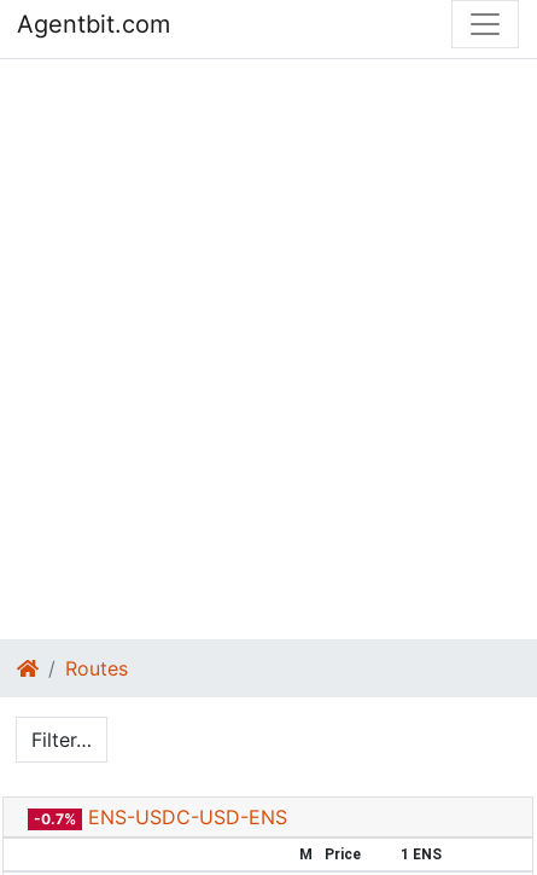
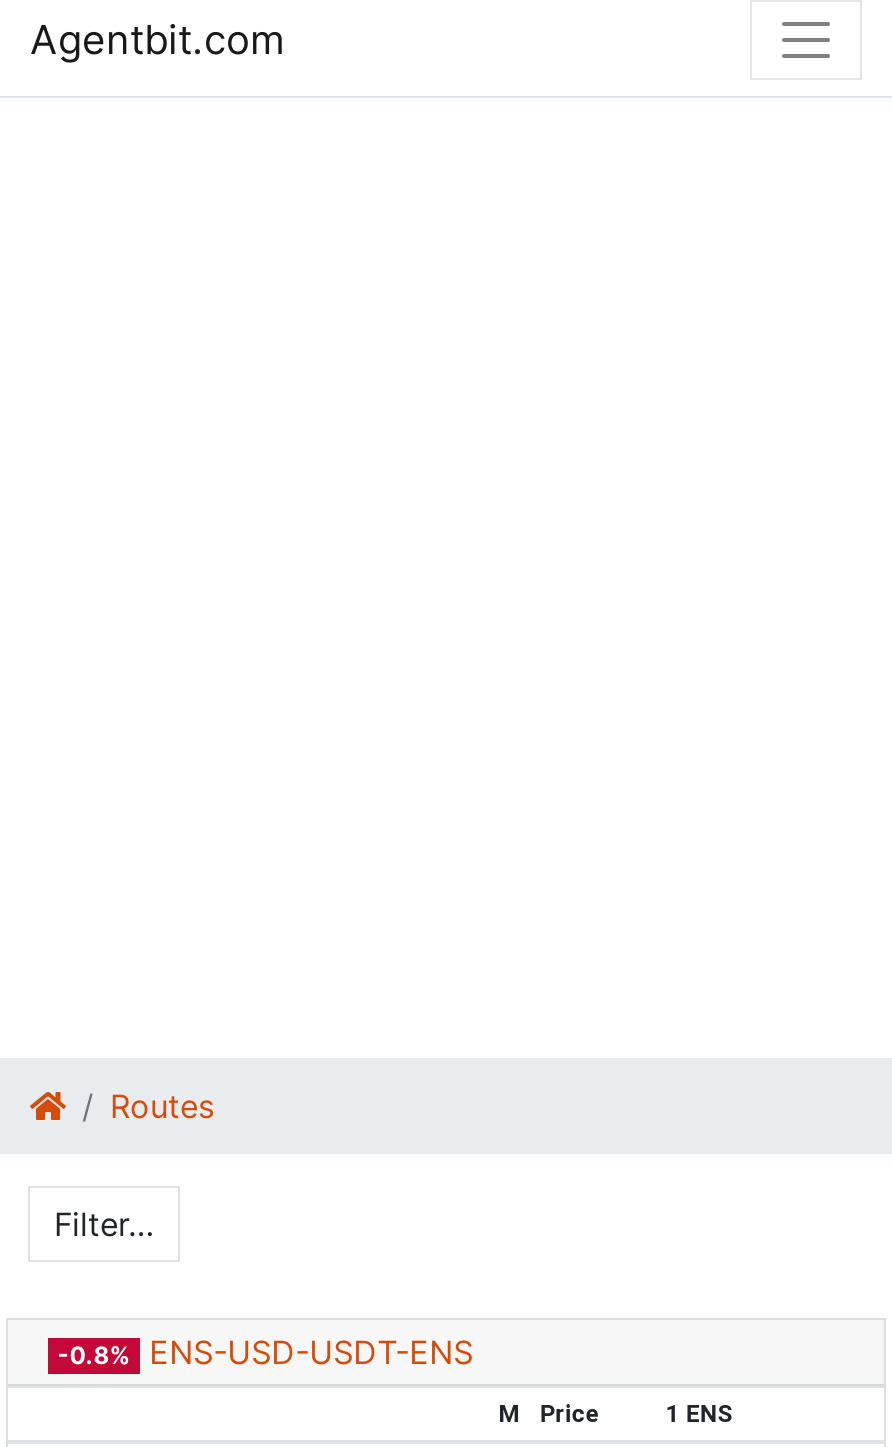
- -0.7%
- ENS-USDC-USD-ENS
+ -0.8%
+ ENS-USD-USDT-ENS
